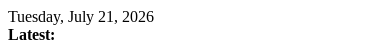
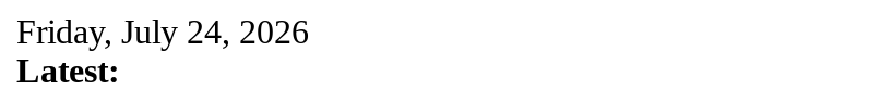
- Tuesday, July 21, 2026
+ Friday, July 24, 2026
